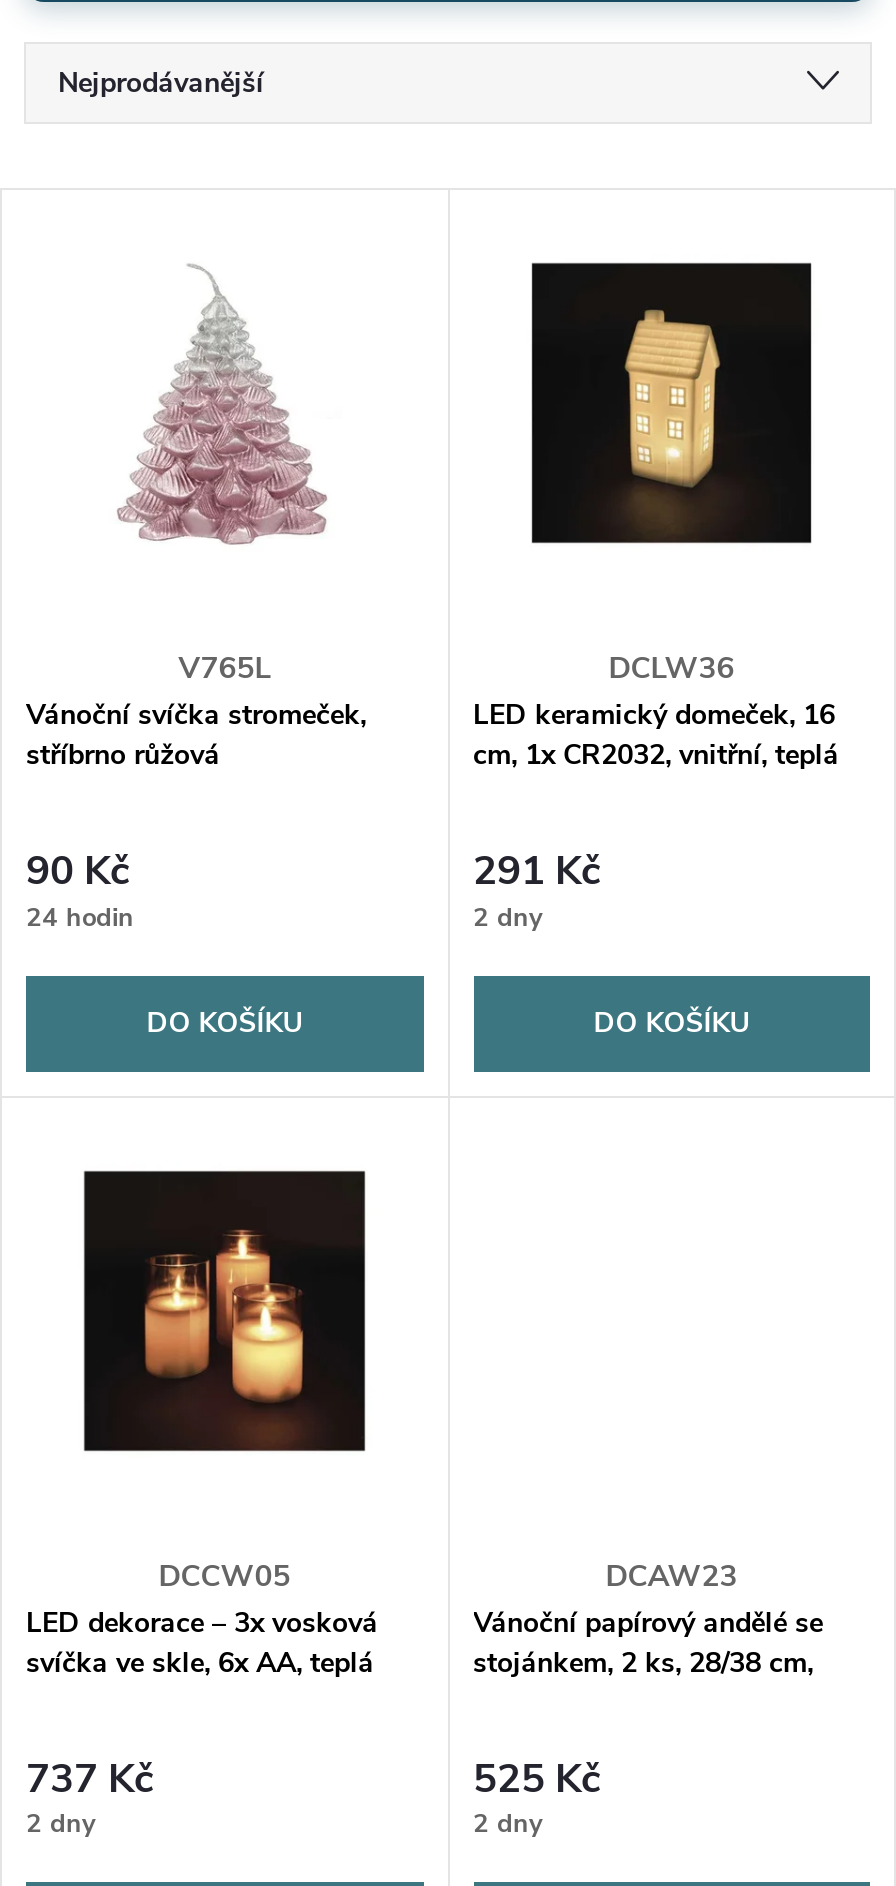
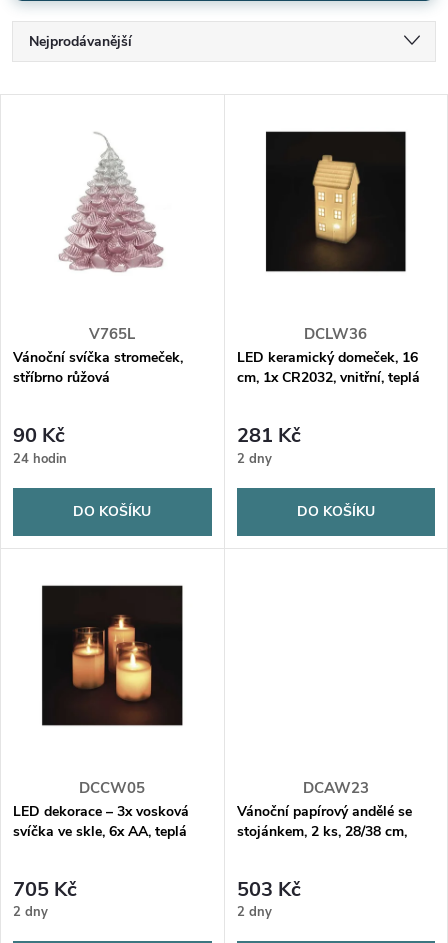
- 291 Kč
+ 281 Kč

- 737 Kč
+ 705 Kč

- 525 Kč
+ 503 Kč
